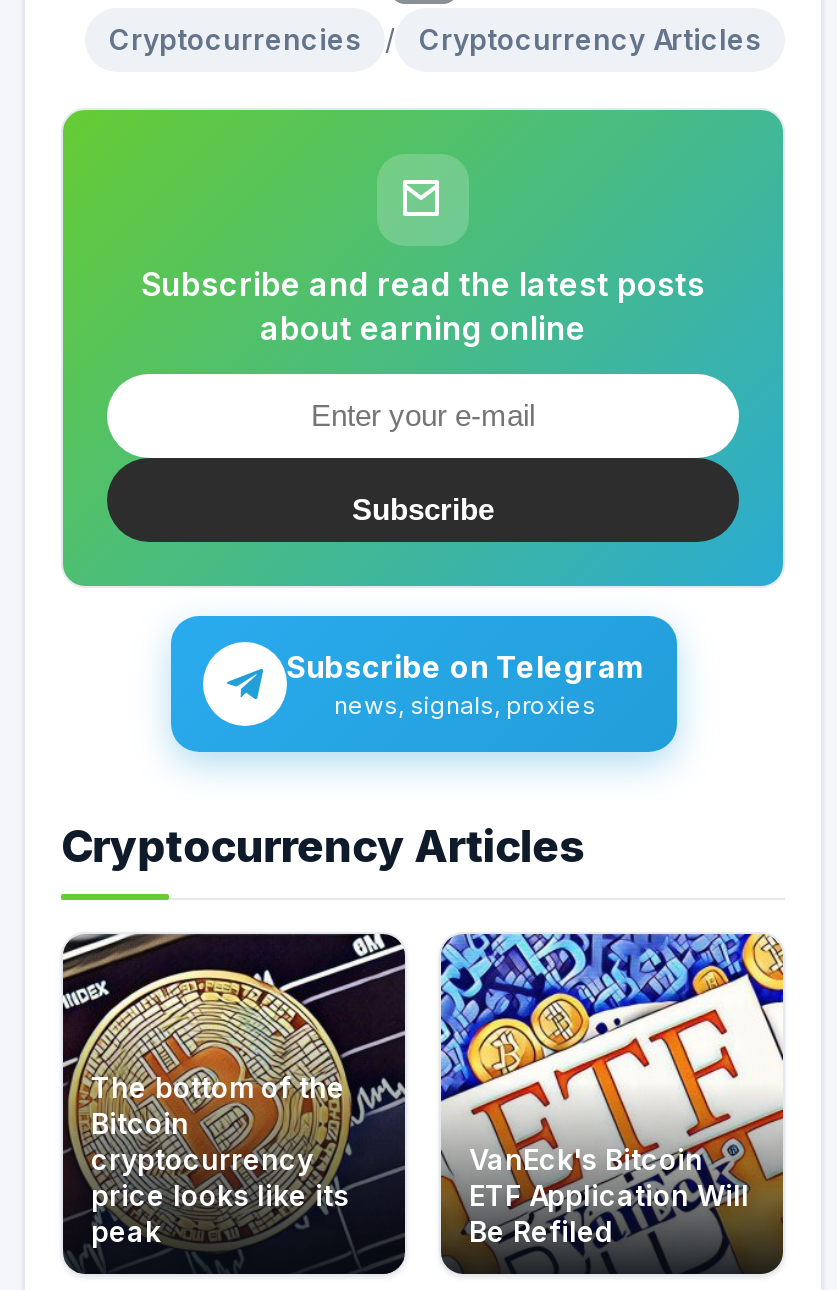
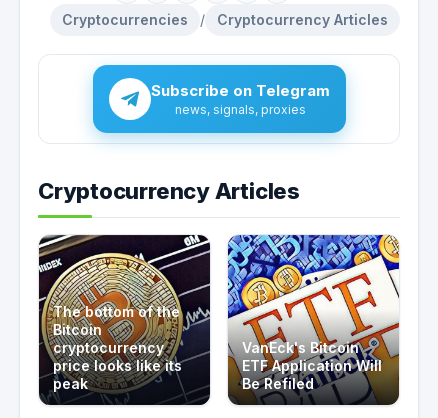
- [image]
- Subscribe and read the latest posts
- about earning online
